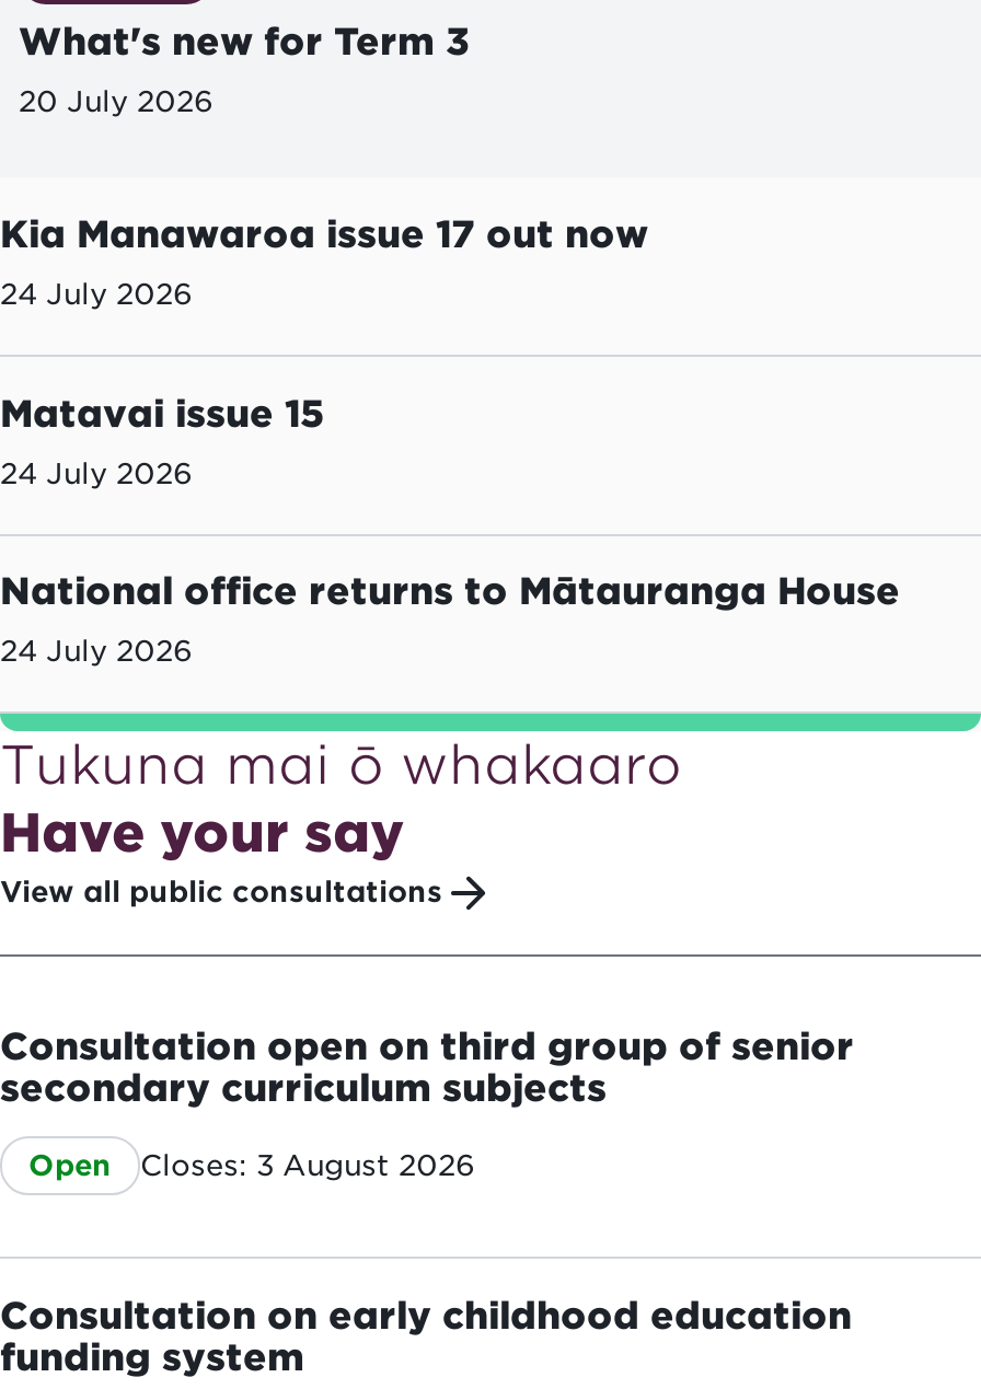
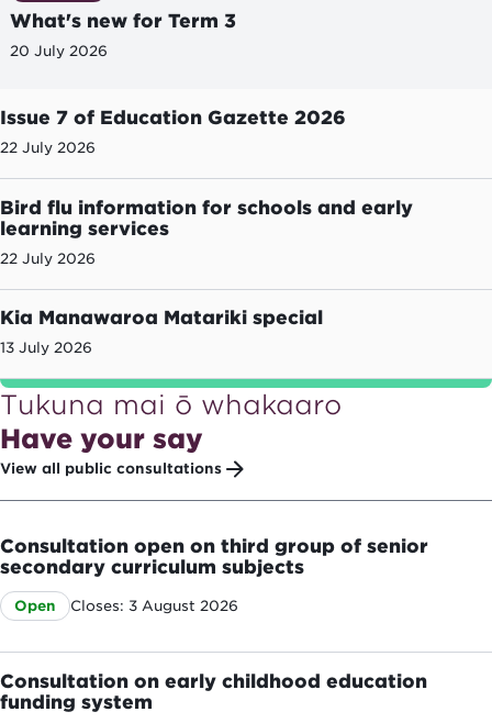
- Kia Manawaroa issue 17 out now
+ Issue 7 of Education Gazette 2026

- 24 July 2026
+ 22 July 2026

- Matavai issue 15
+ Bird flu information for schools and early
+ learning services

- 24 July 2026
+ 22 July 2026

- National office returns to Mātauranga House
+ Kia Manawaroa Matariki special

- 24 July 2026
+ 13 July 2026
